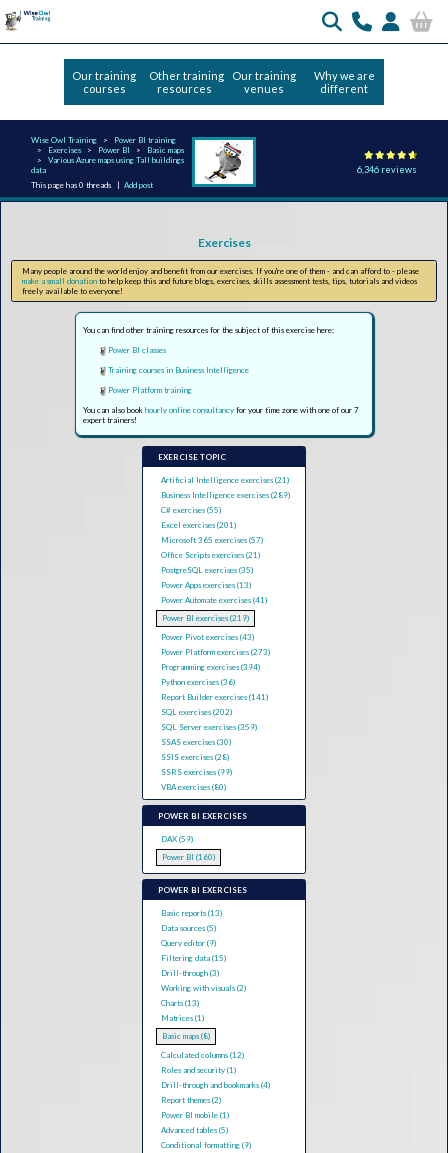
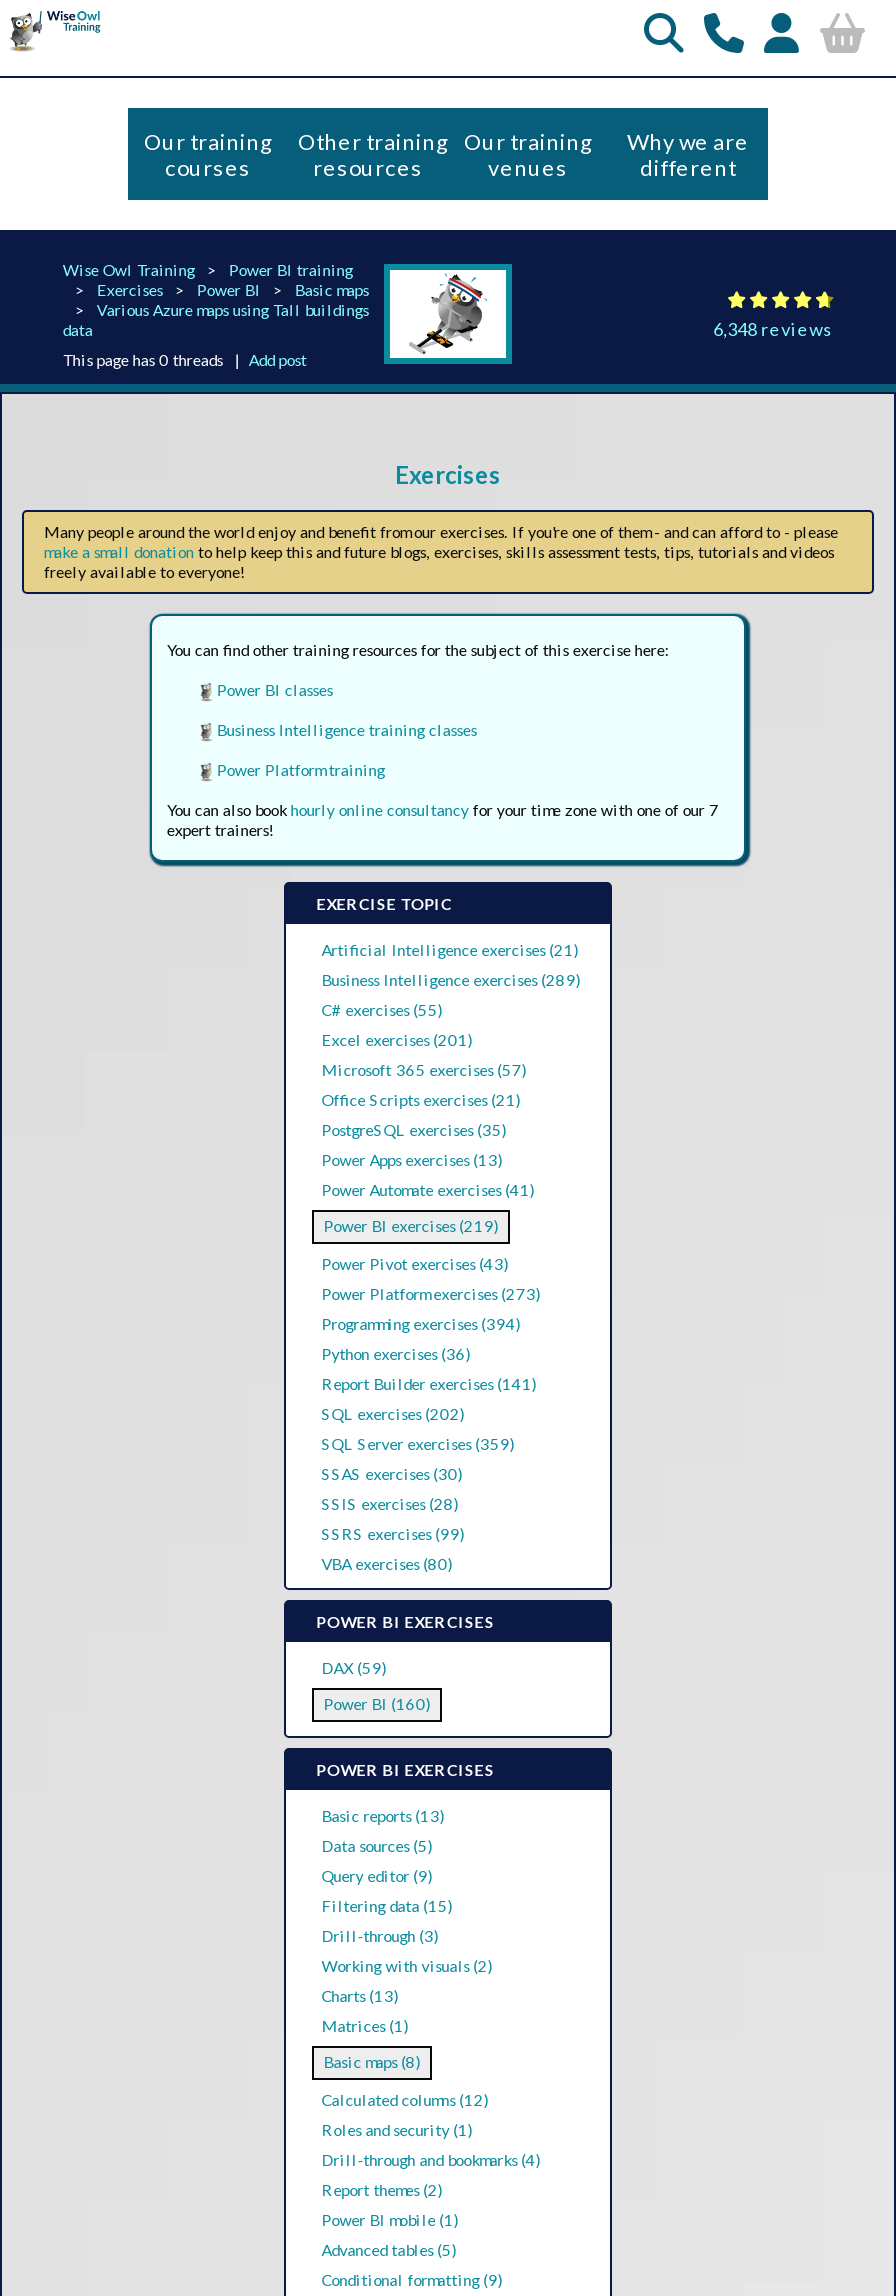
- 6,346 reviews
+ 6,348 reviews

- Training courses in Business Intelligence
+ Business Intelligence training classes
